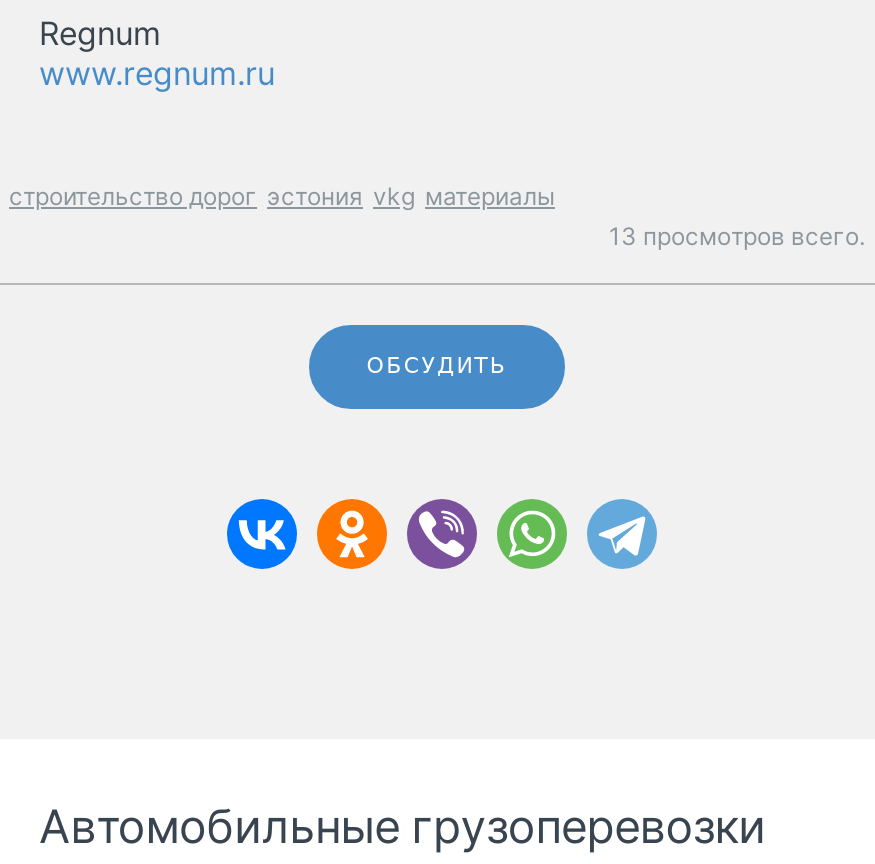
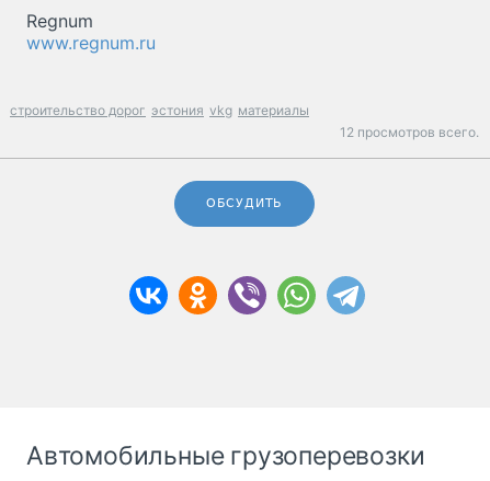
- 13 просмотров всего.
+ 12 просмотров всего.
